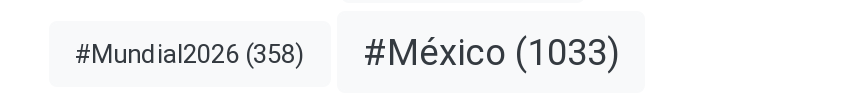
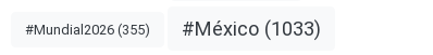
- #Mundial2026 (358) #México (1033)
+ #Mundial2026 (355) #México (1033)
